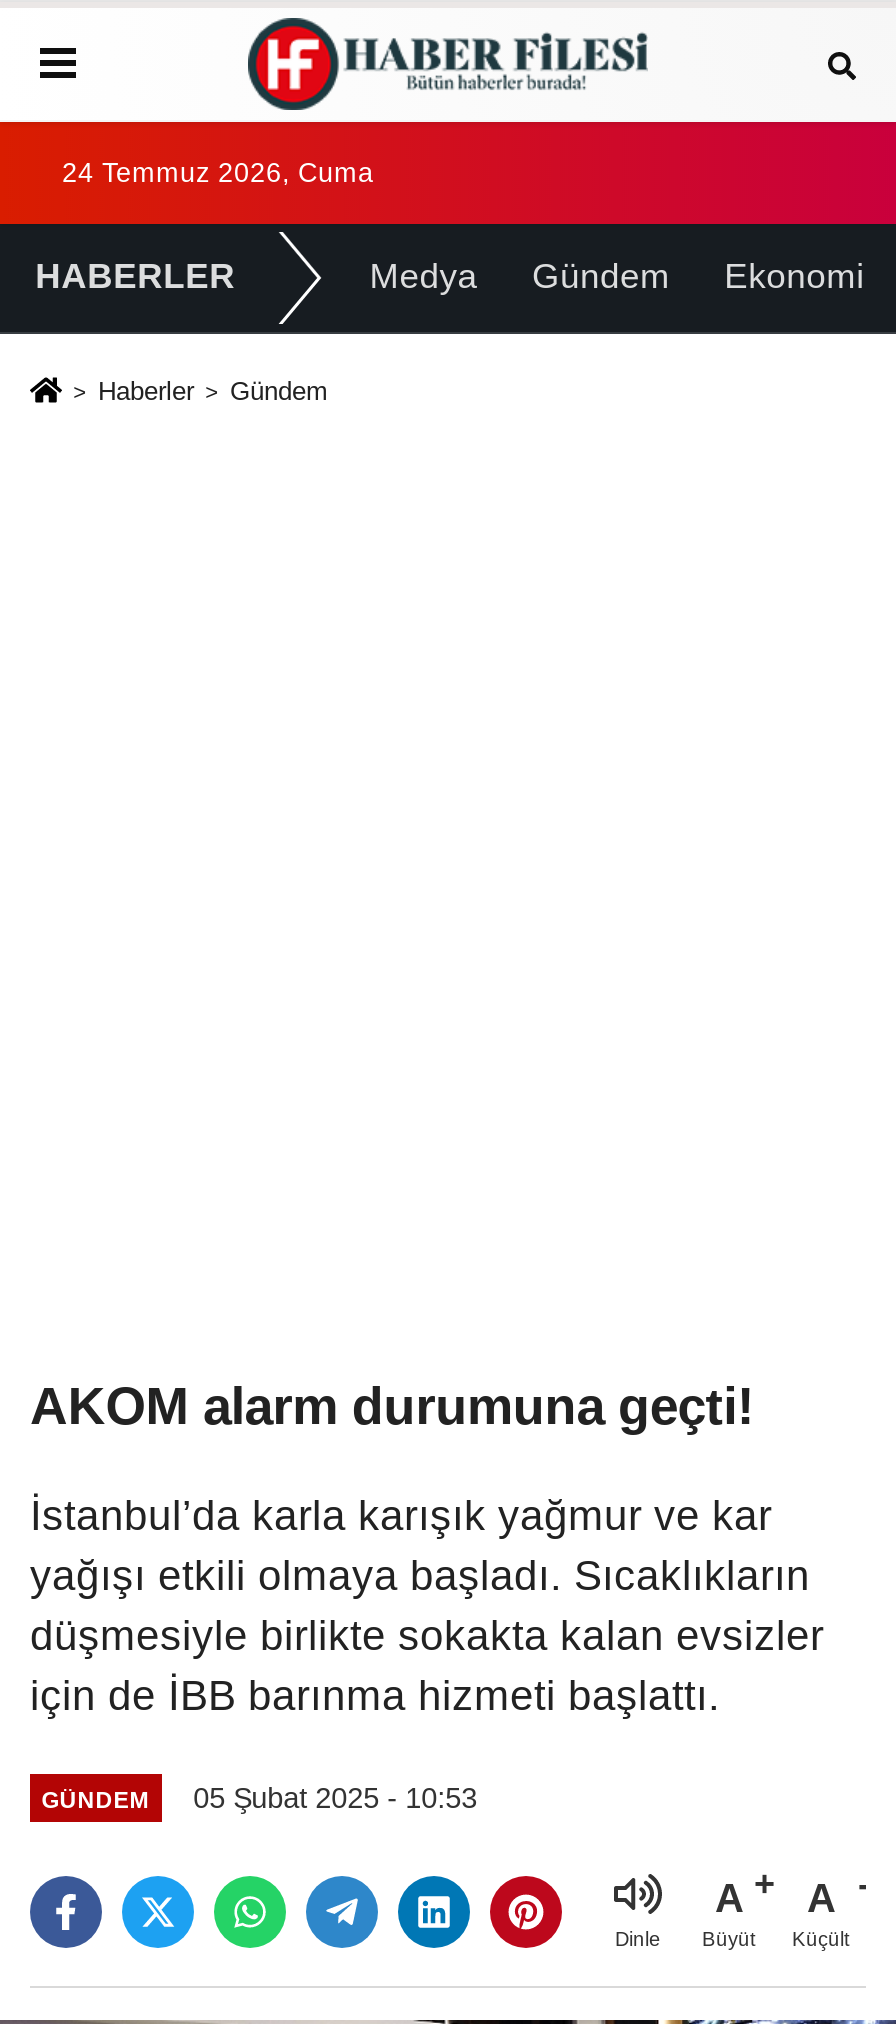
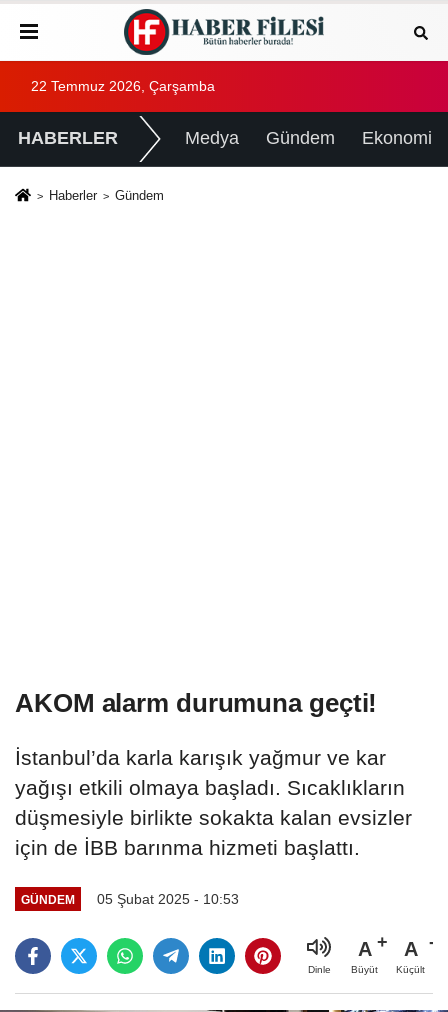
- 24 Temmuz 2026, Cuma
+ 22 Temmuz 2026, Çarşamba
